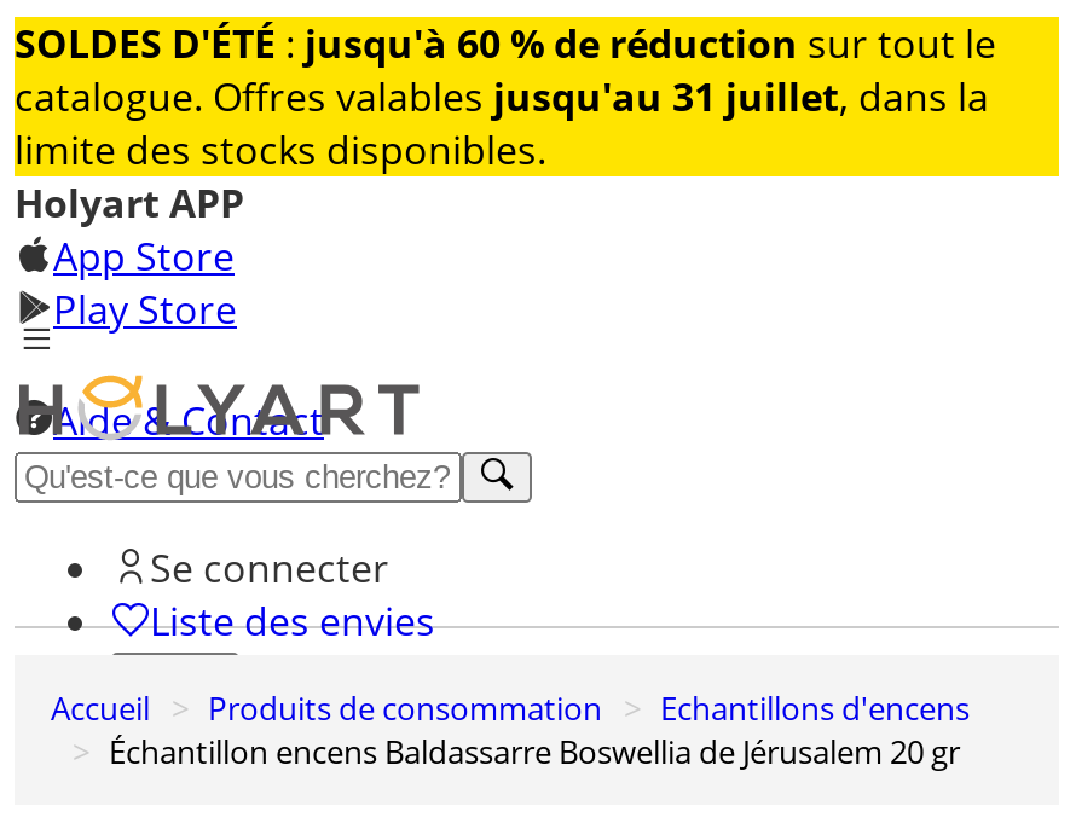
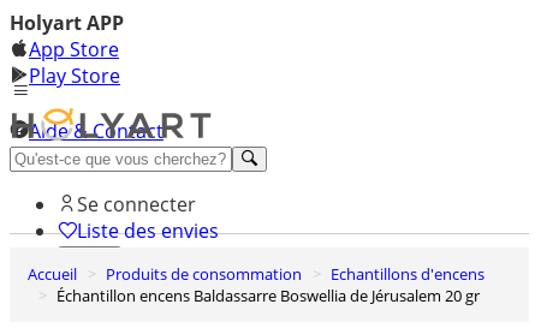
- [image]
- SOLDES D'ÉTÉ: jusqu'à 60 % de réduction sur tout le
- catalogue. Offres valables jusqu'au 31 juillet, dans la
- limite des stocks disponibles.
